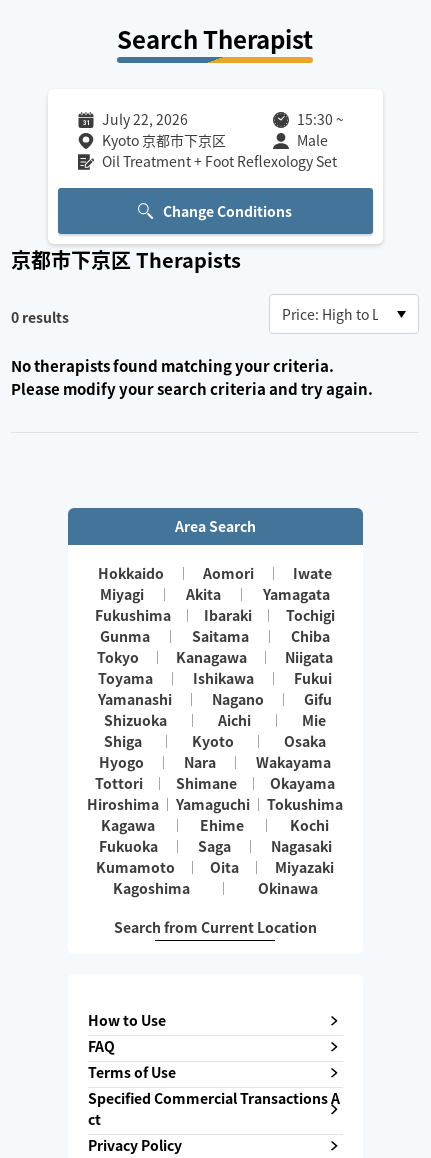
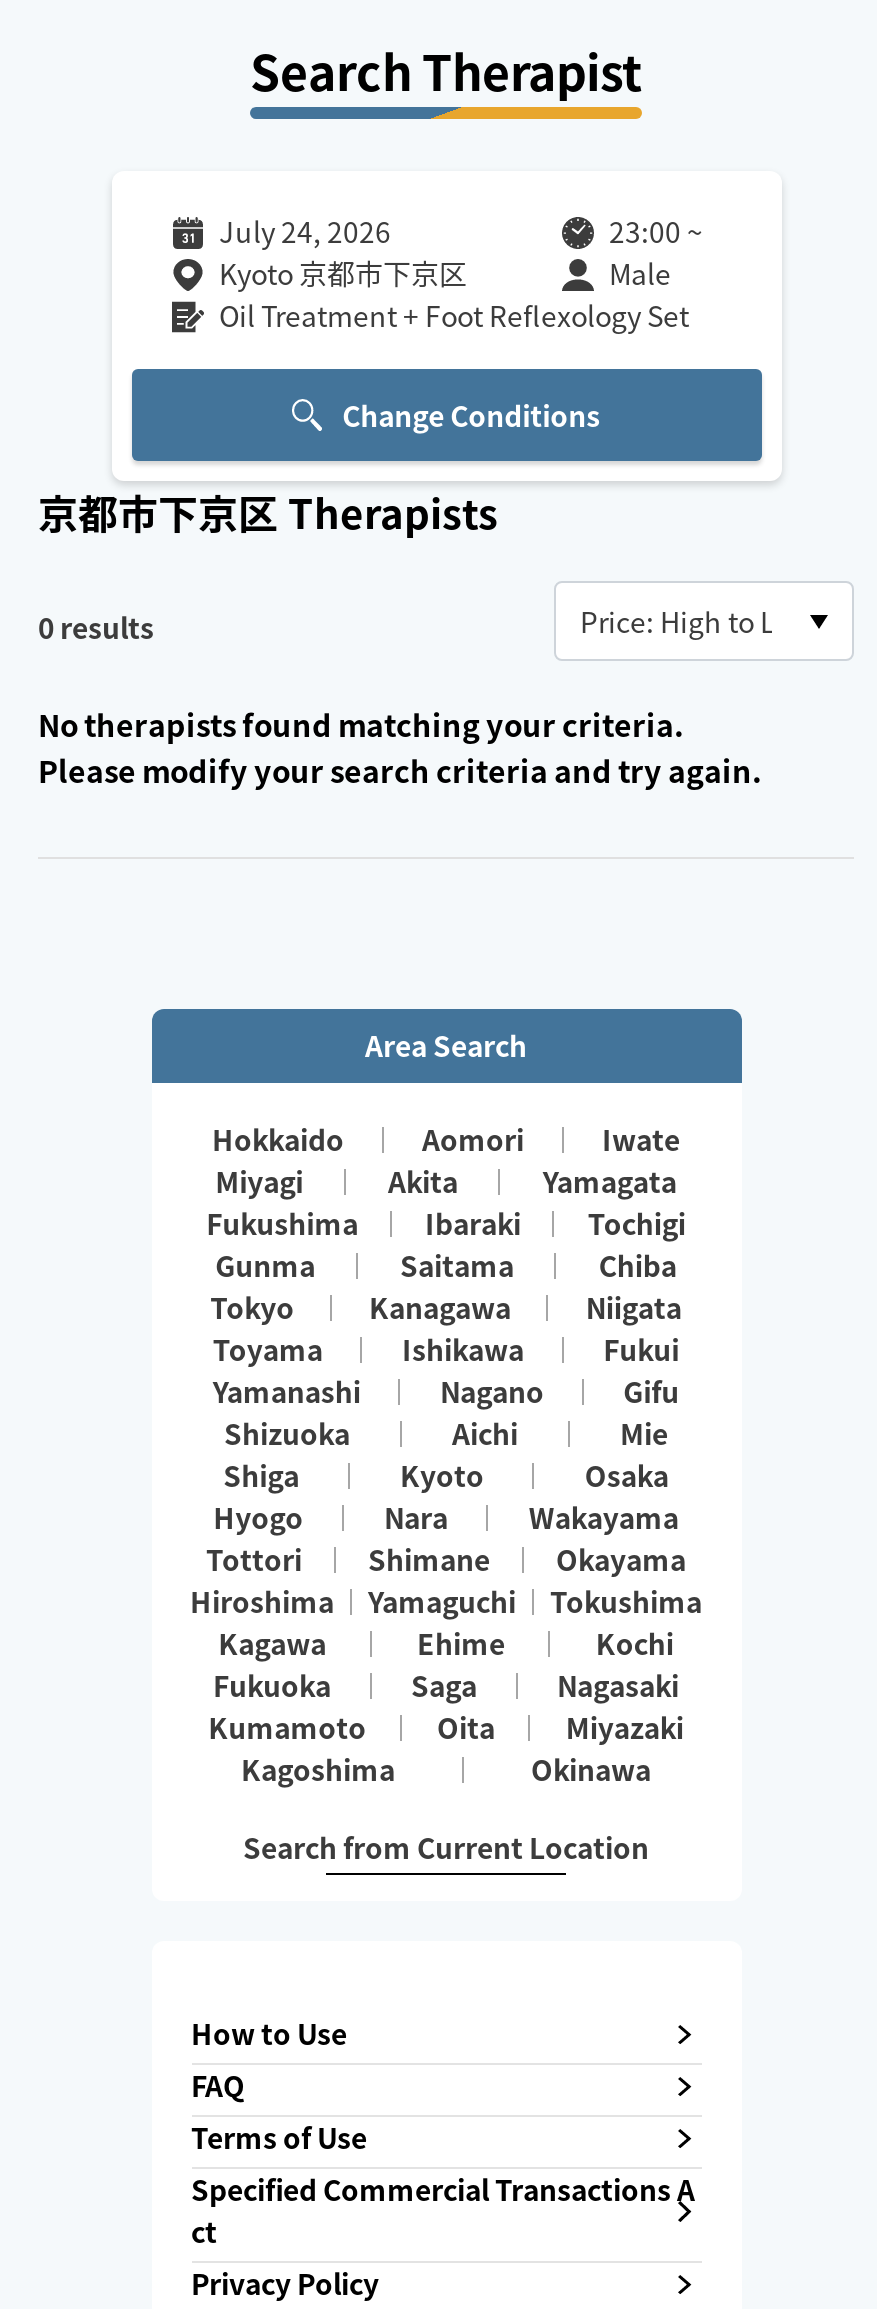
- July 22, 2026
+ July 24, 2026

- 15:30 ~
+ 23:00 ~
